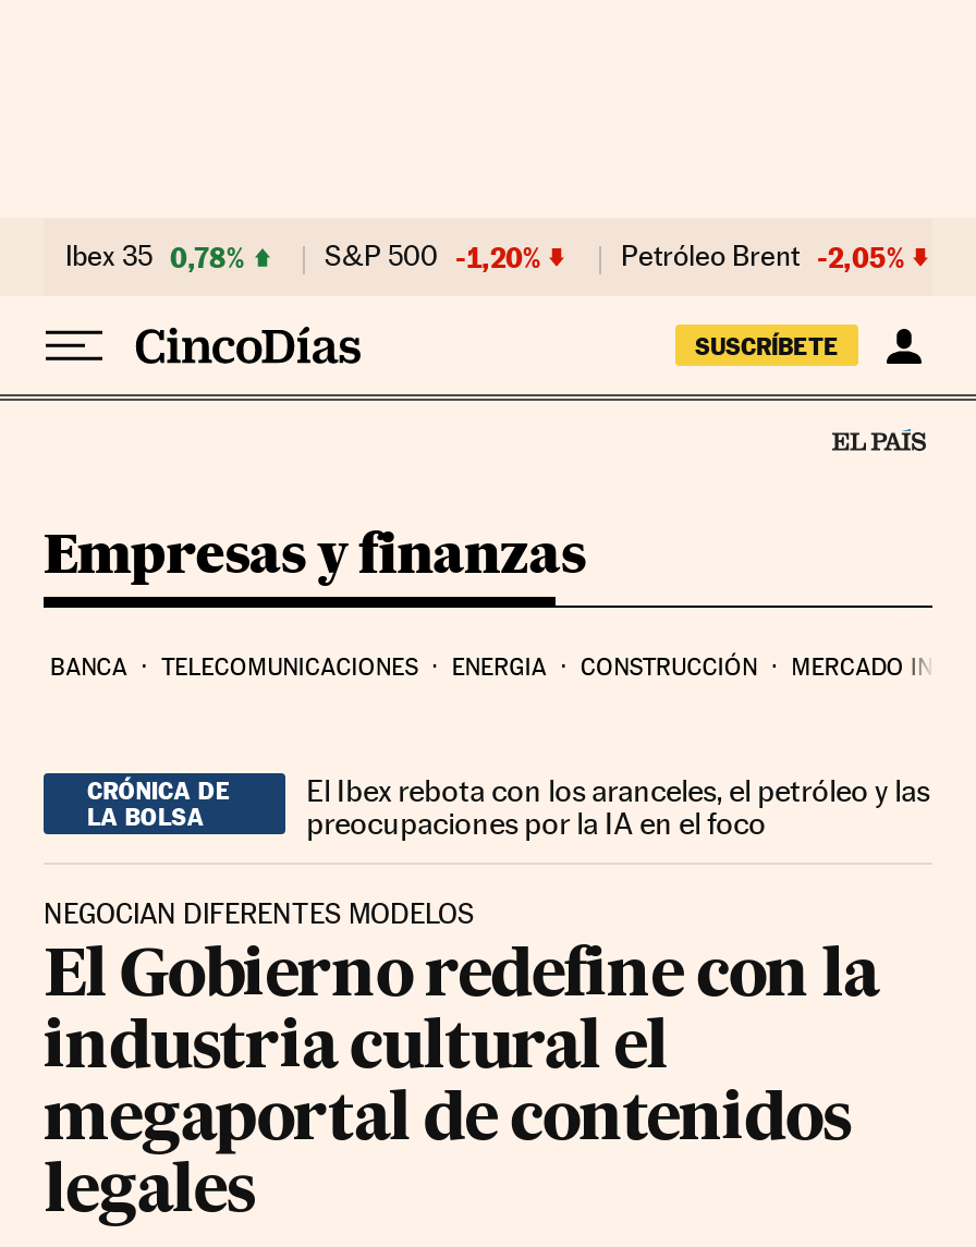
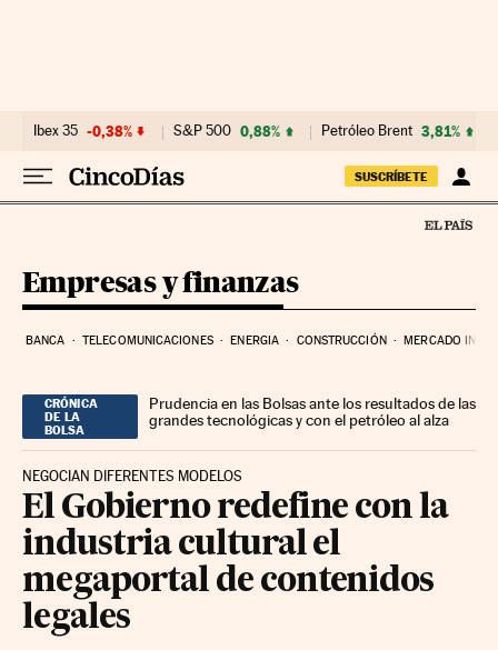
- Ibex 35 0,78%
+ Ibex 35 -0,38%

- S&P 500 -1,20%
+ S&P 500 0,88%

- Petróleo Brent -2,05%
+ Petróleo Brent 3,81%

- El Ibex rebota con los aranceles, el petróleo y las
- preocupaciones por la IA en el foco
+ Prudencia en las Bolsas ante los resultados de las
+ grandes tecnológicas y con el petróleo al alza
